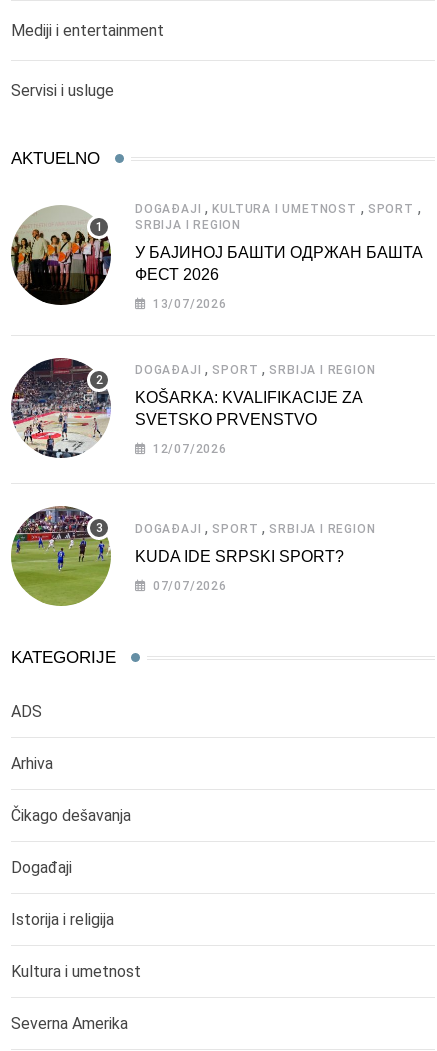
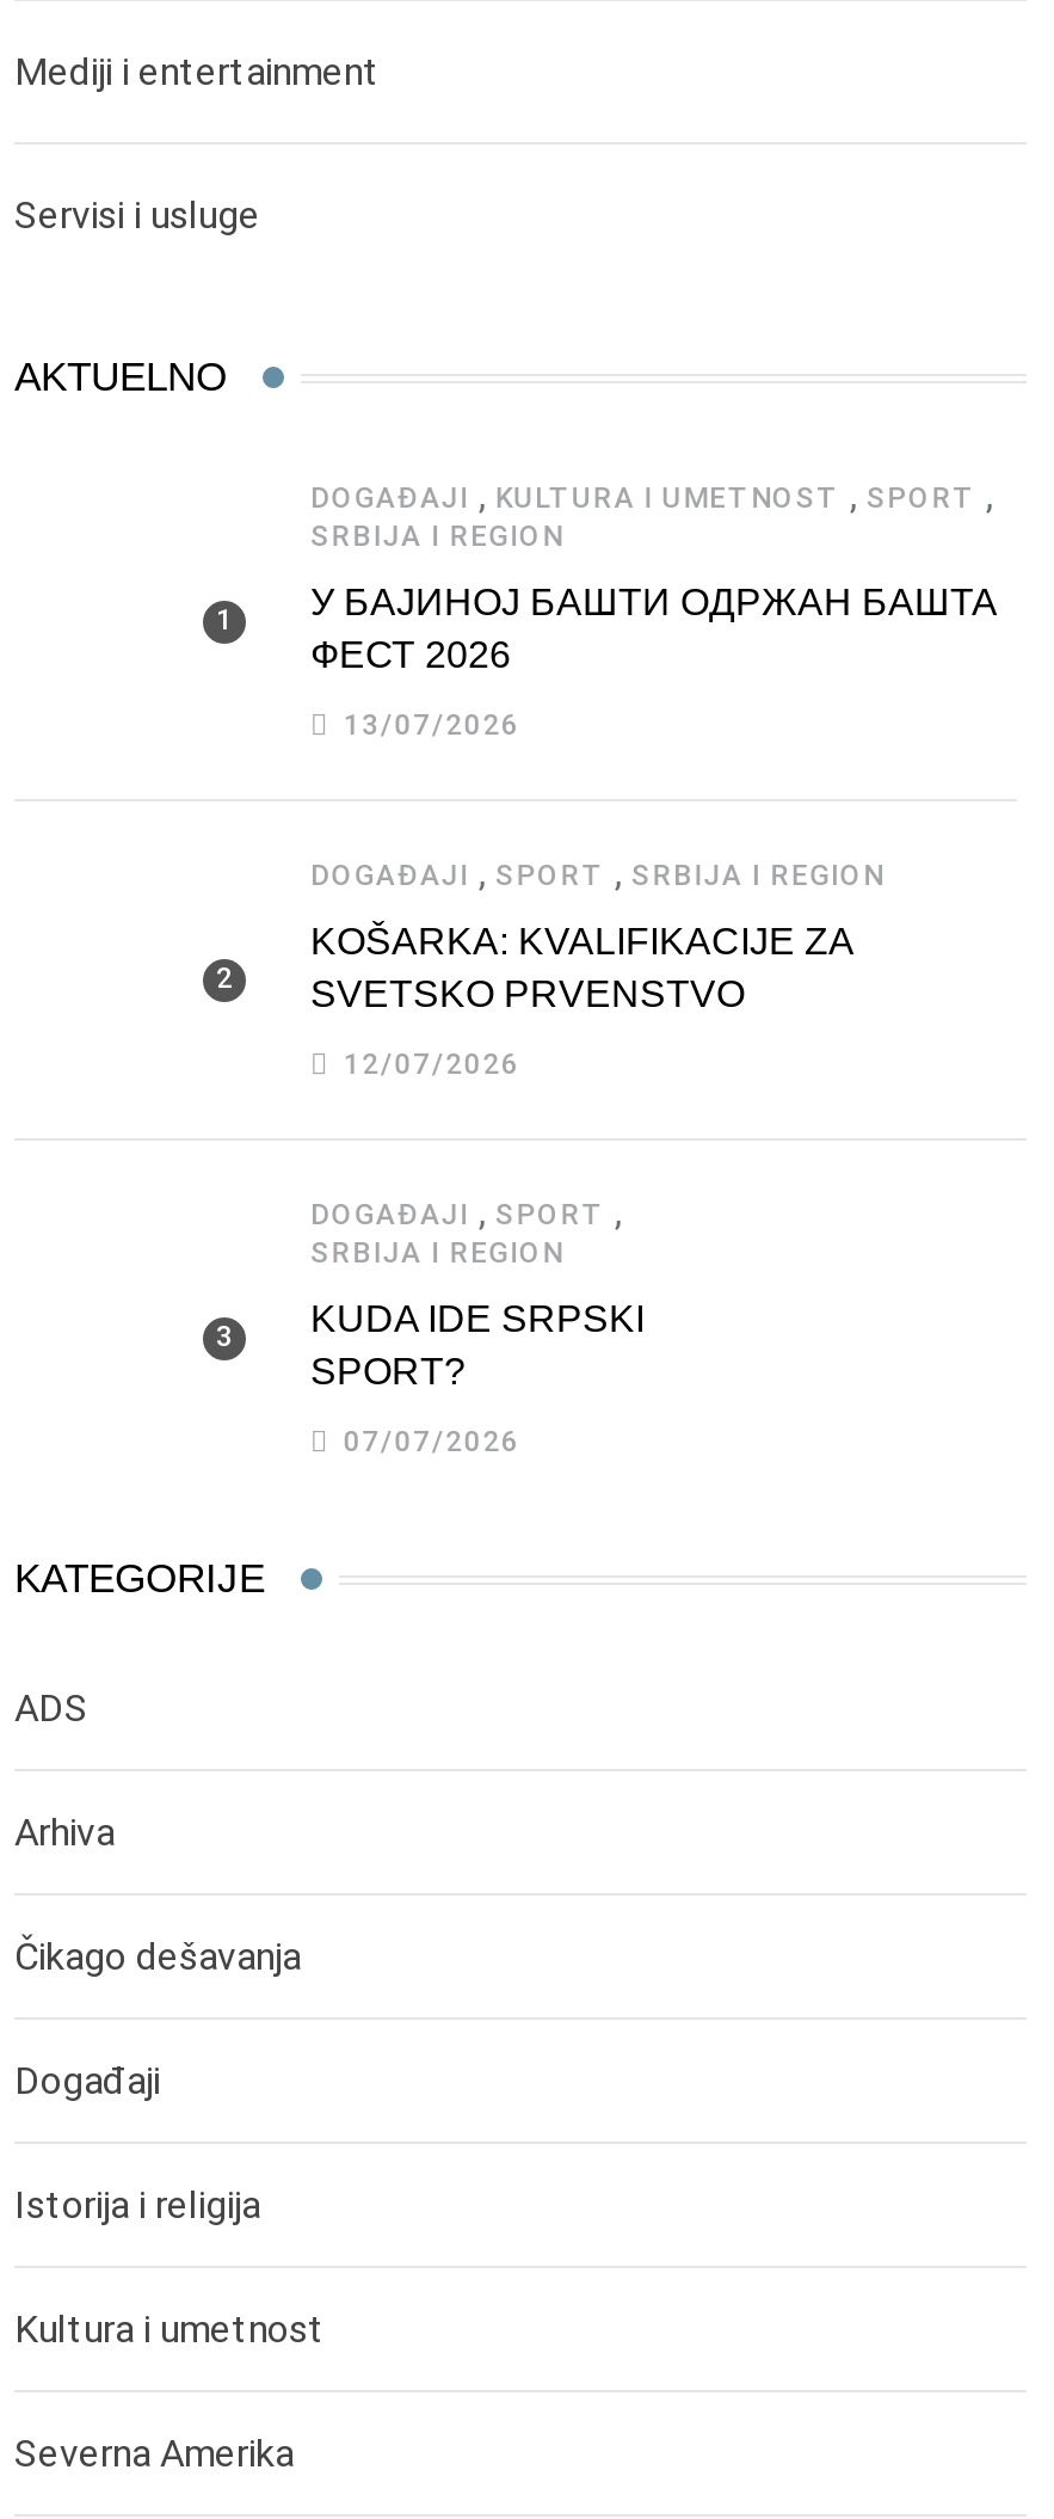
- [image]

- [image]

- [image]
